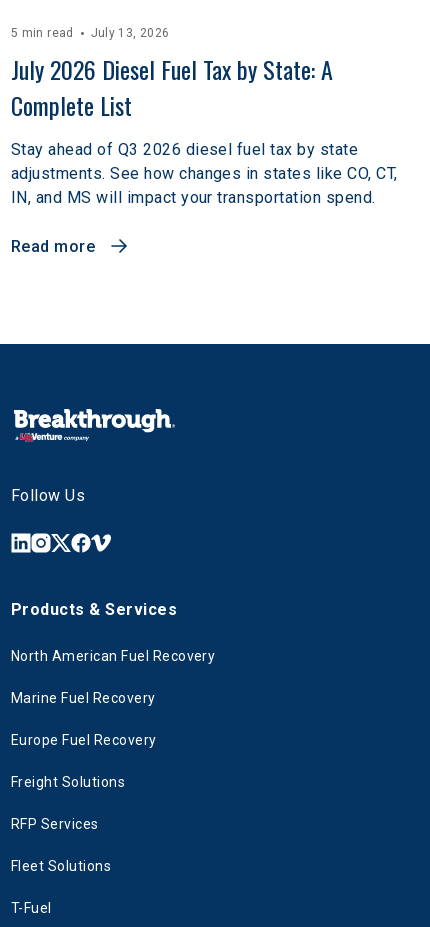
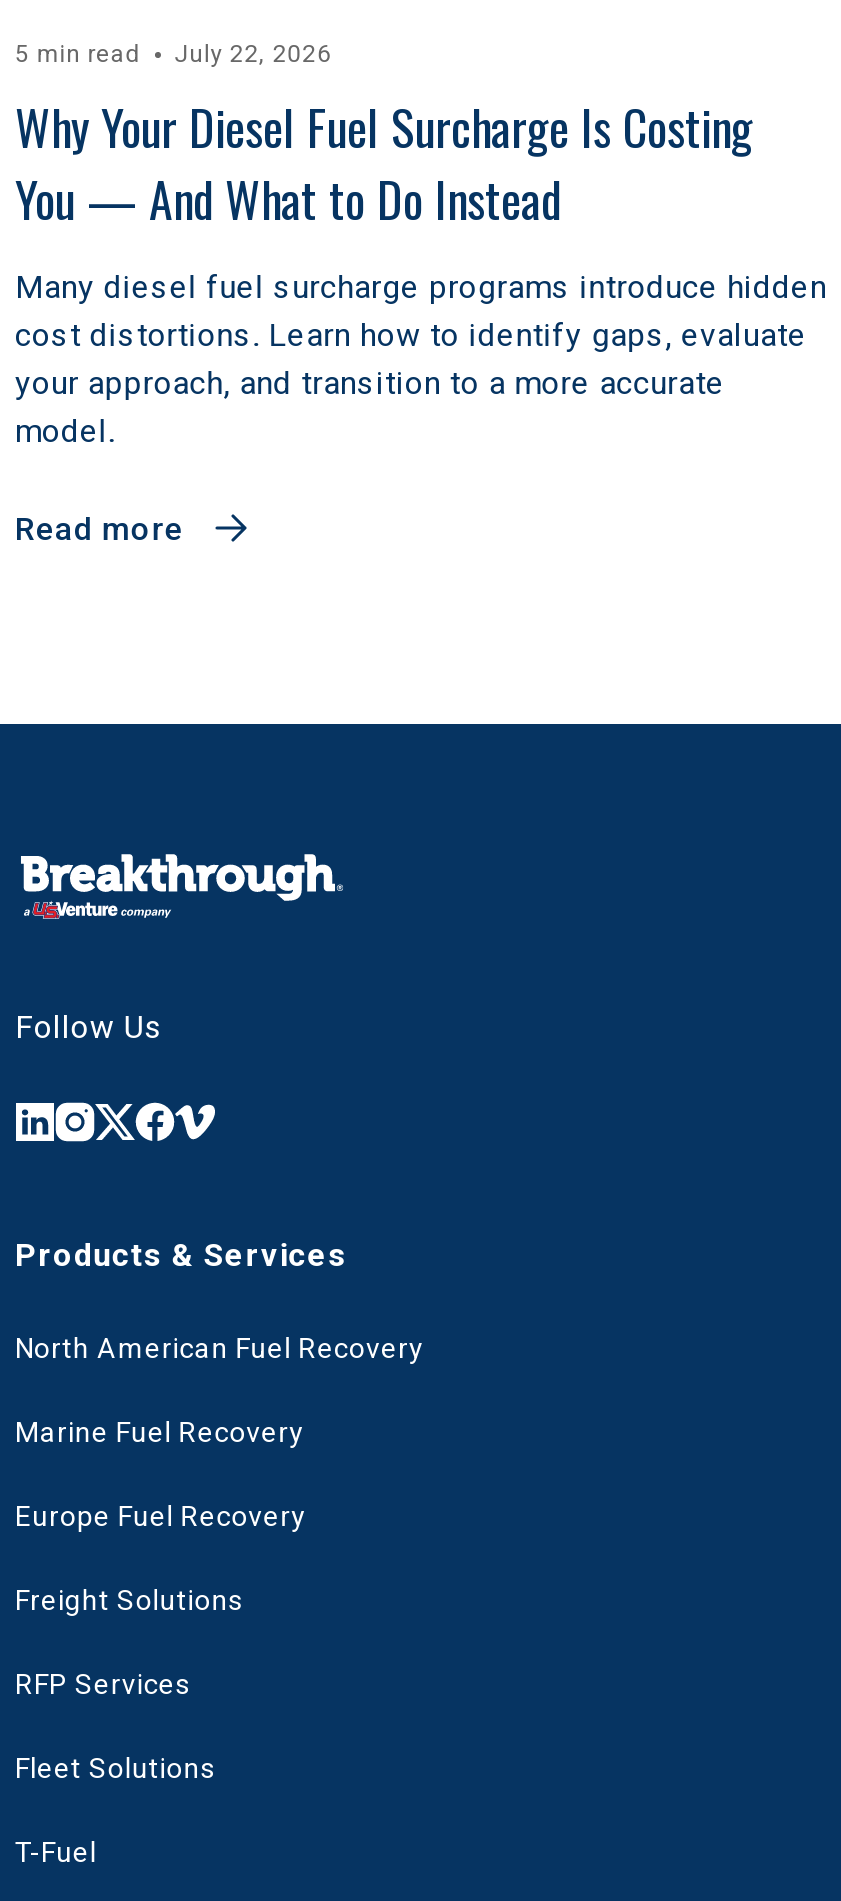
- July 13, 2026
- July 2026 Diesel Fuel Tax by State: A
- Complete List
+ July 22, 2026
+ Why Your Diesel Fuel Surcharge Is Costing
+ You — And What to Do Instead

- Stay ahead of Q3 2026 diesel fuel tax by state
- adjustments. See how changes in states like CO, CT,
- IN, and MS will impact your transportation spend.
+ Many diesel fuel surcharge programs introduce hidden
+ cost distortions. Learn how to identify gaps, evaluate
+ your approach, and transition to a more accurate
+ model.
